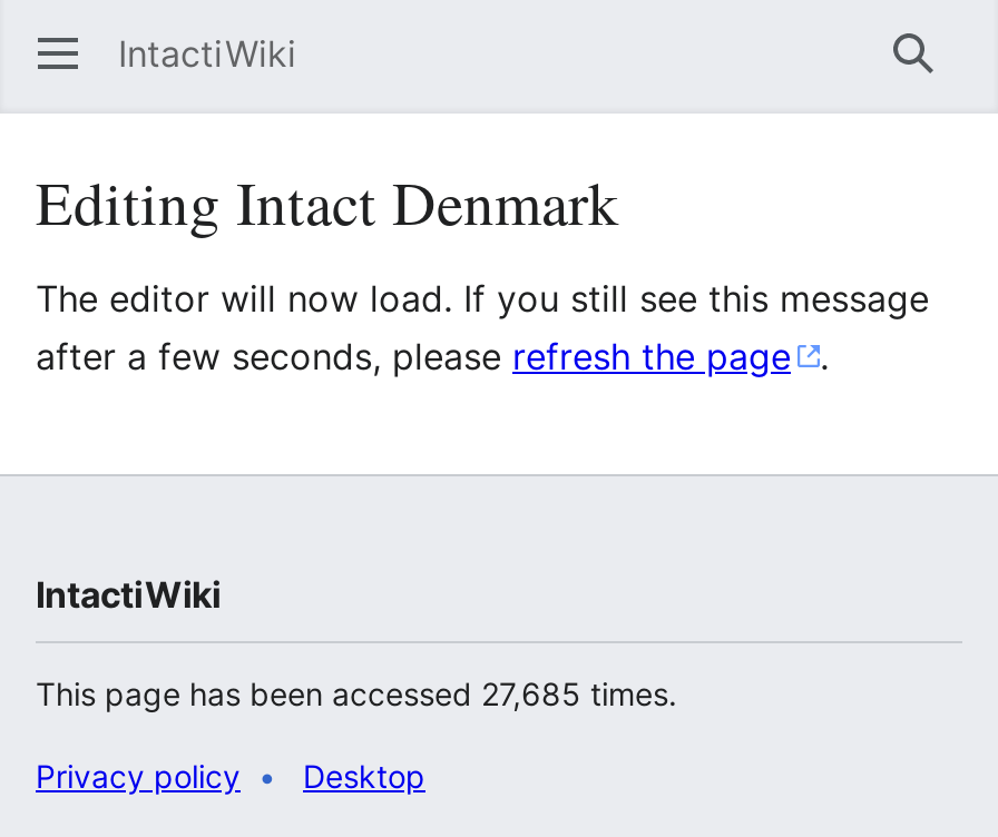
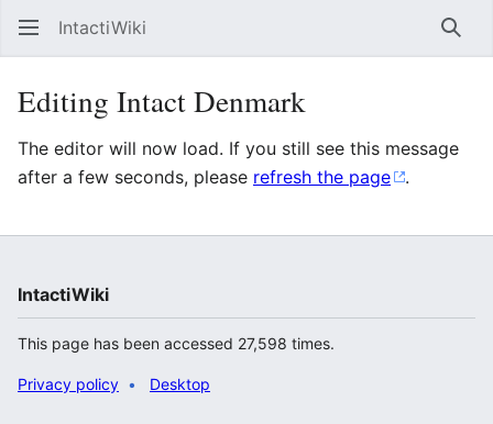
- This page has been accessed 27,685 times.
+ This page has been accessed 27,598 times.
